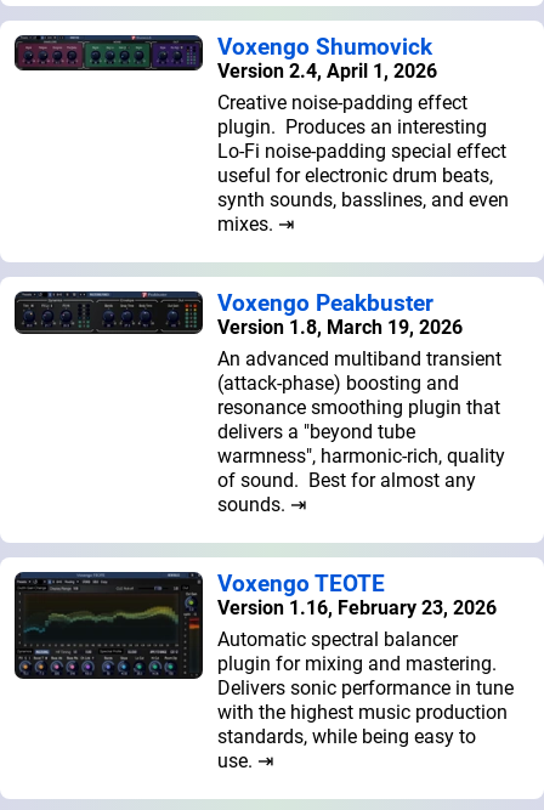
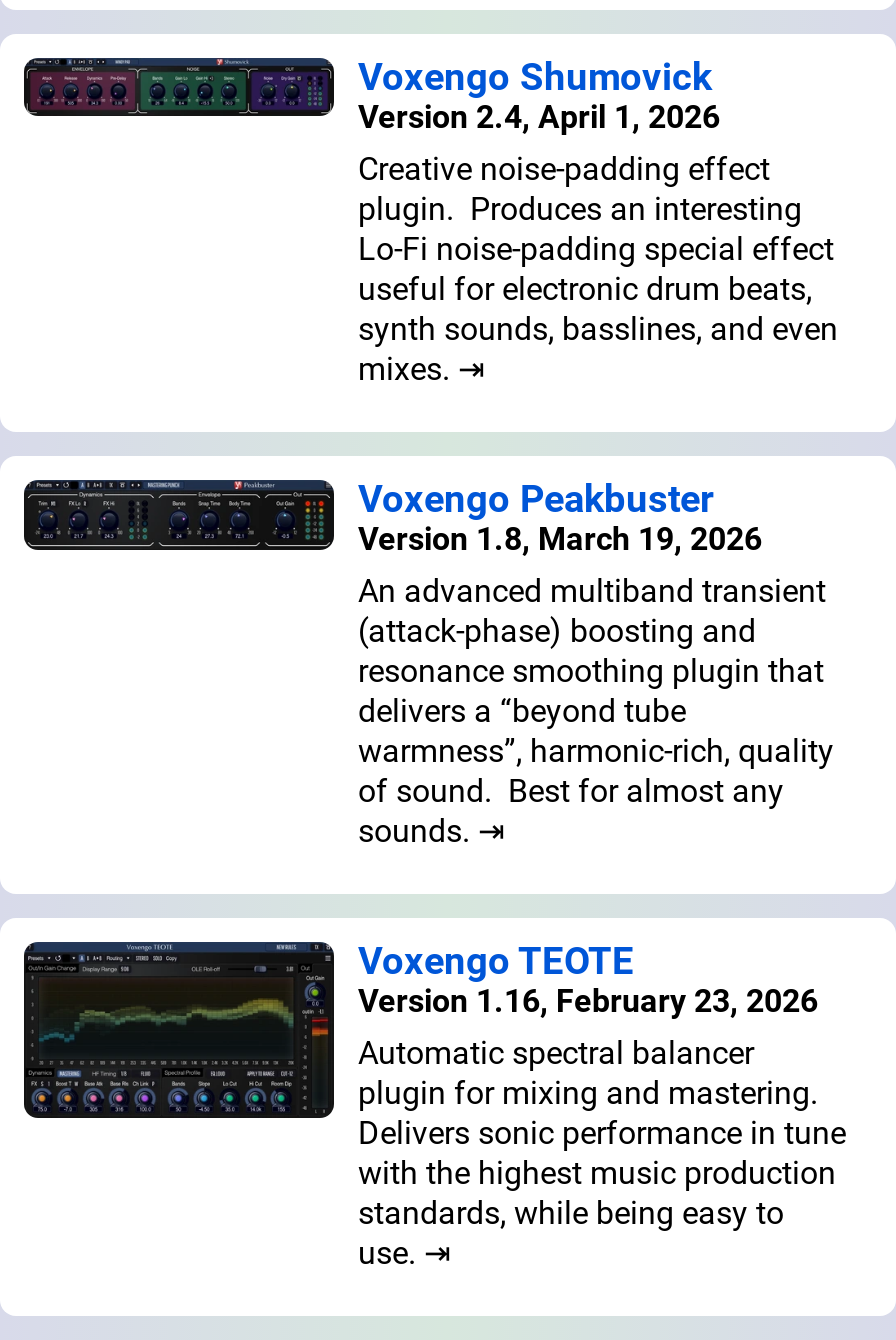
- delivers a "beyond tube
+ delivers a “beyond tube

- warmness", harmonic-rich, quality
+ warmness”, harmonic-rich, quality
